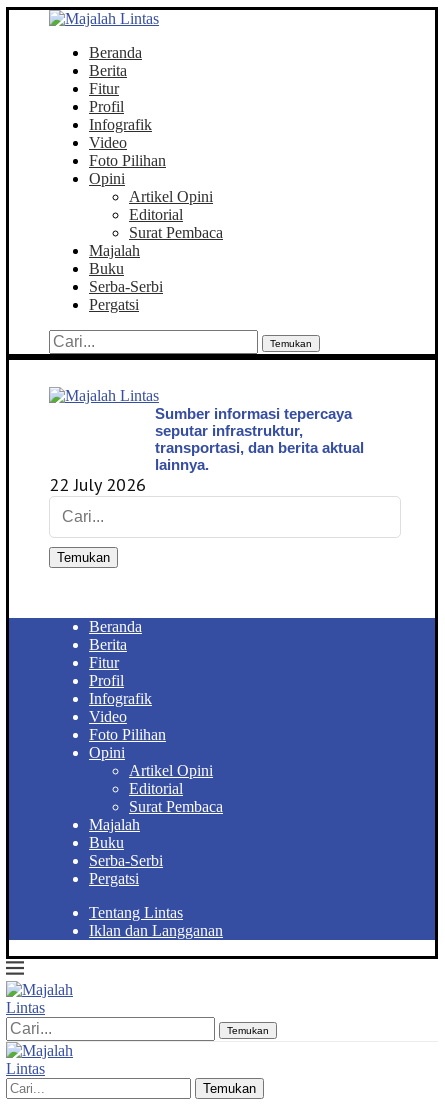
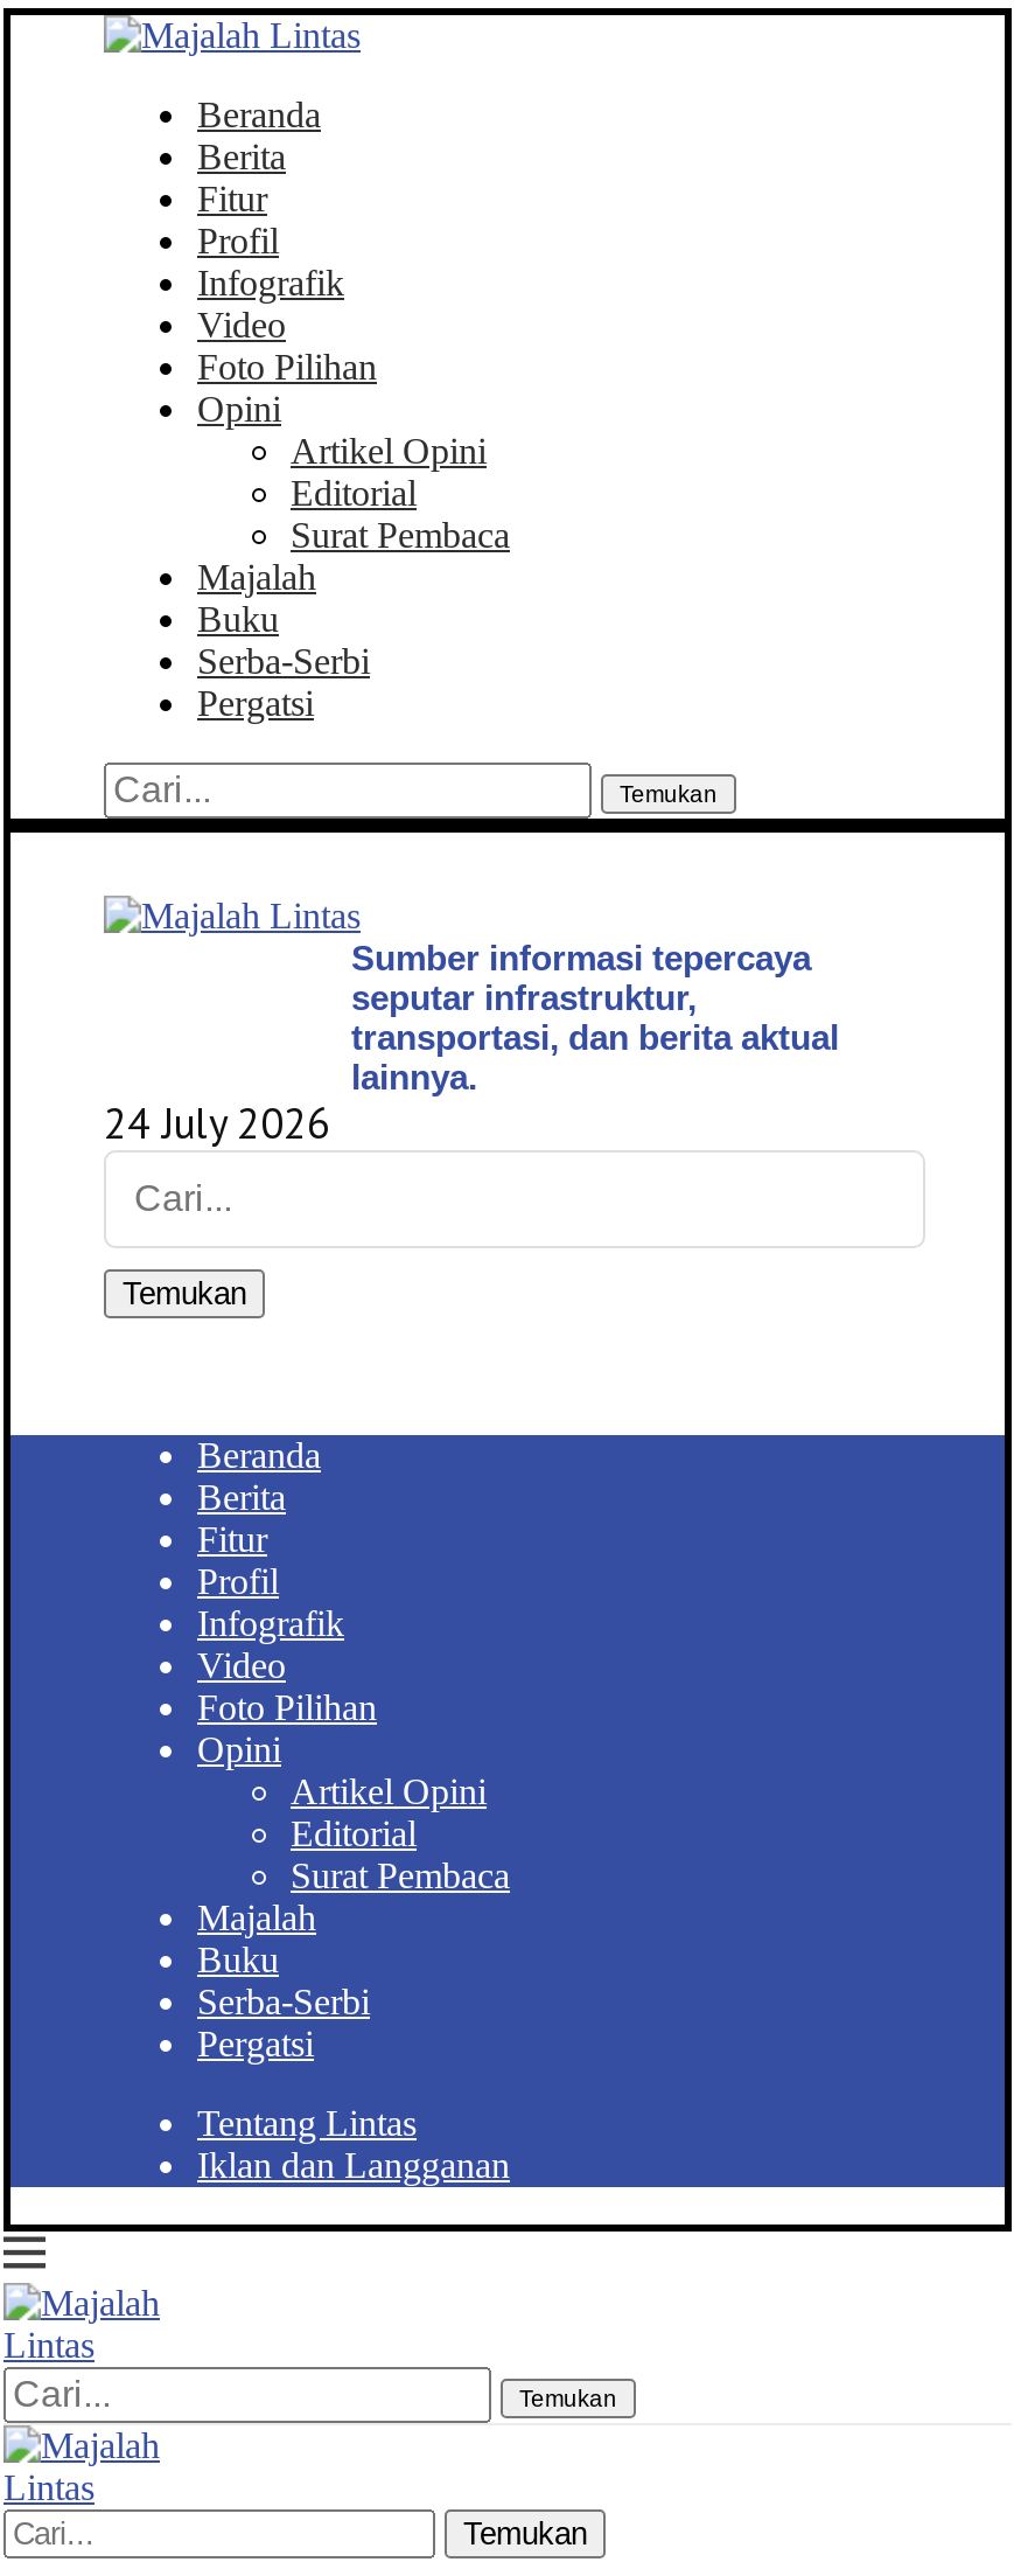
- 22 July 2026
+ 24 July 2026
